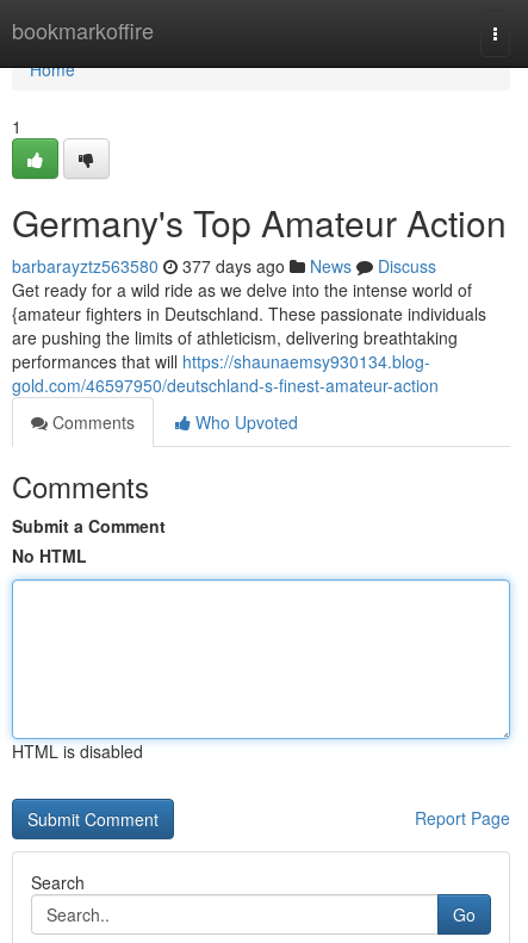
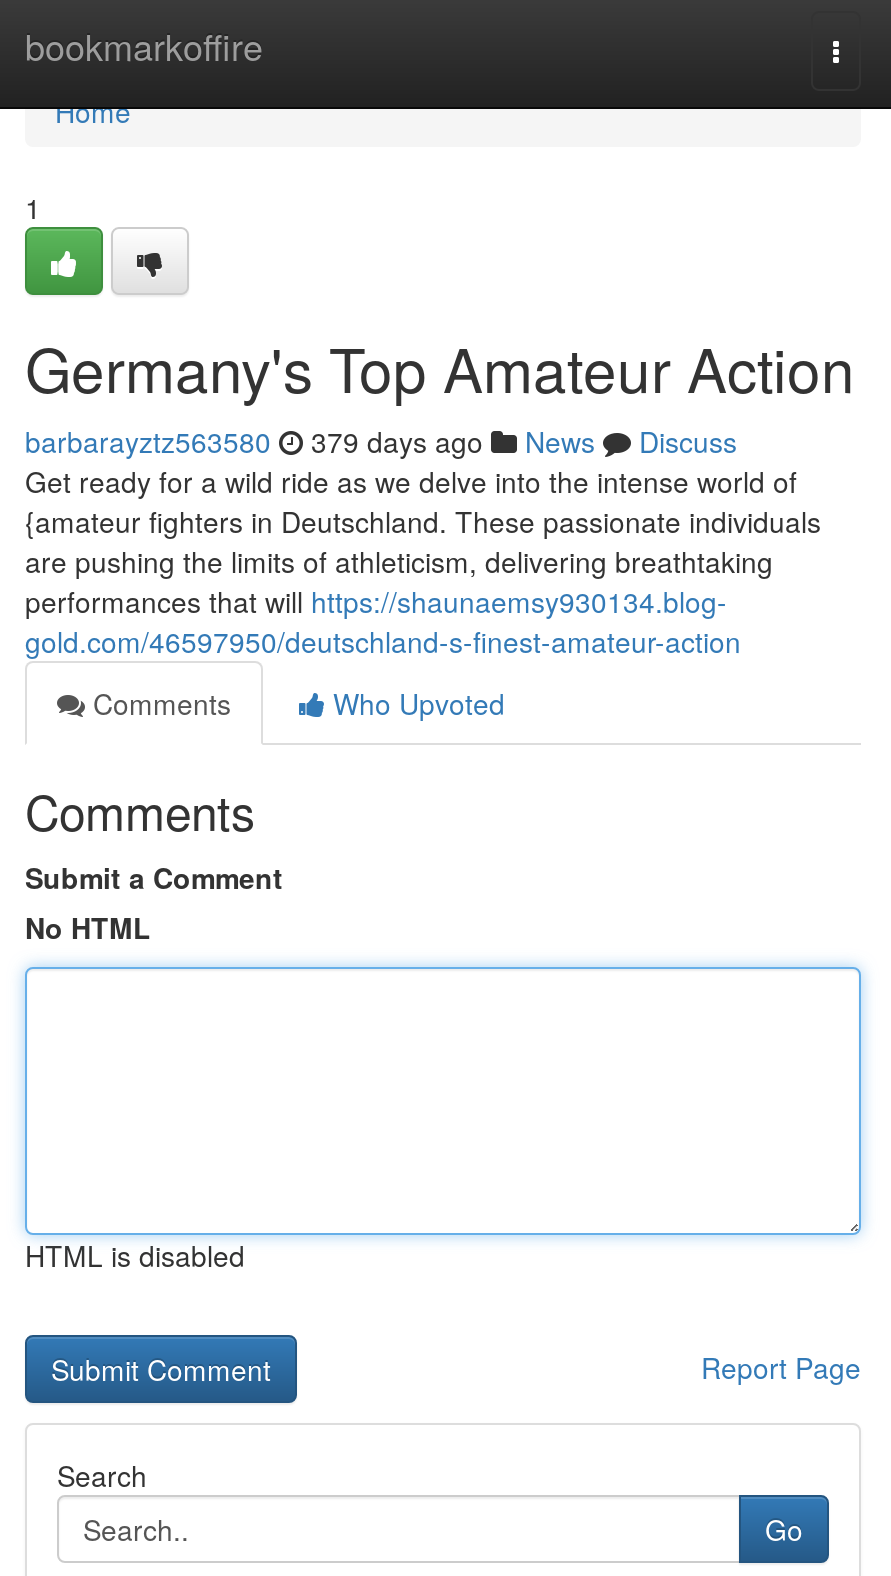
- barbarayztz563580 377 days ago News Discuss
+ barbarayztz563580 379 days ago News Discuss
